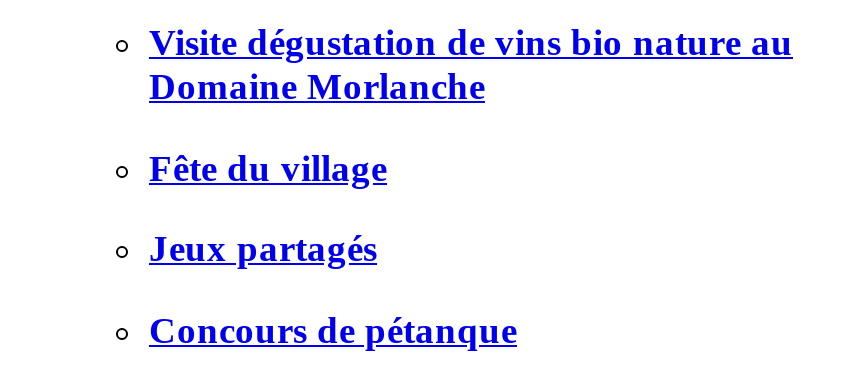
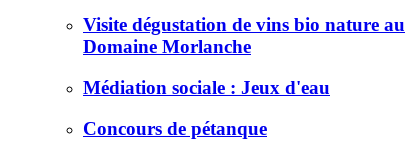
- Fête du village
- Jeux partagés
+ Médiation sociale : Jeux d'eau
